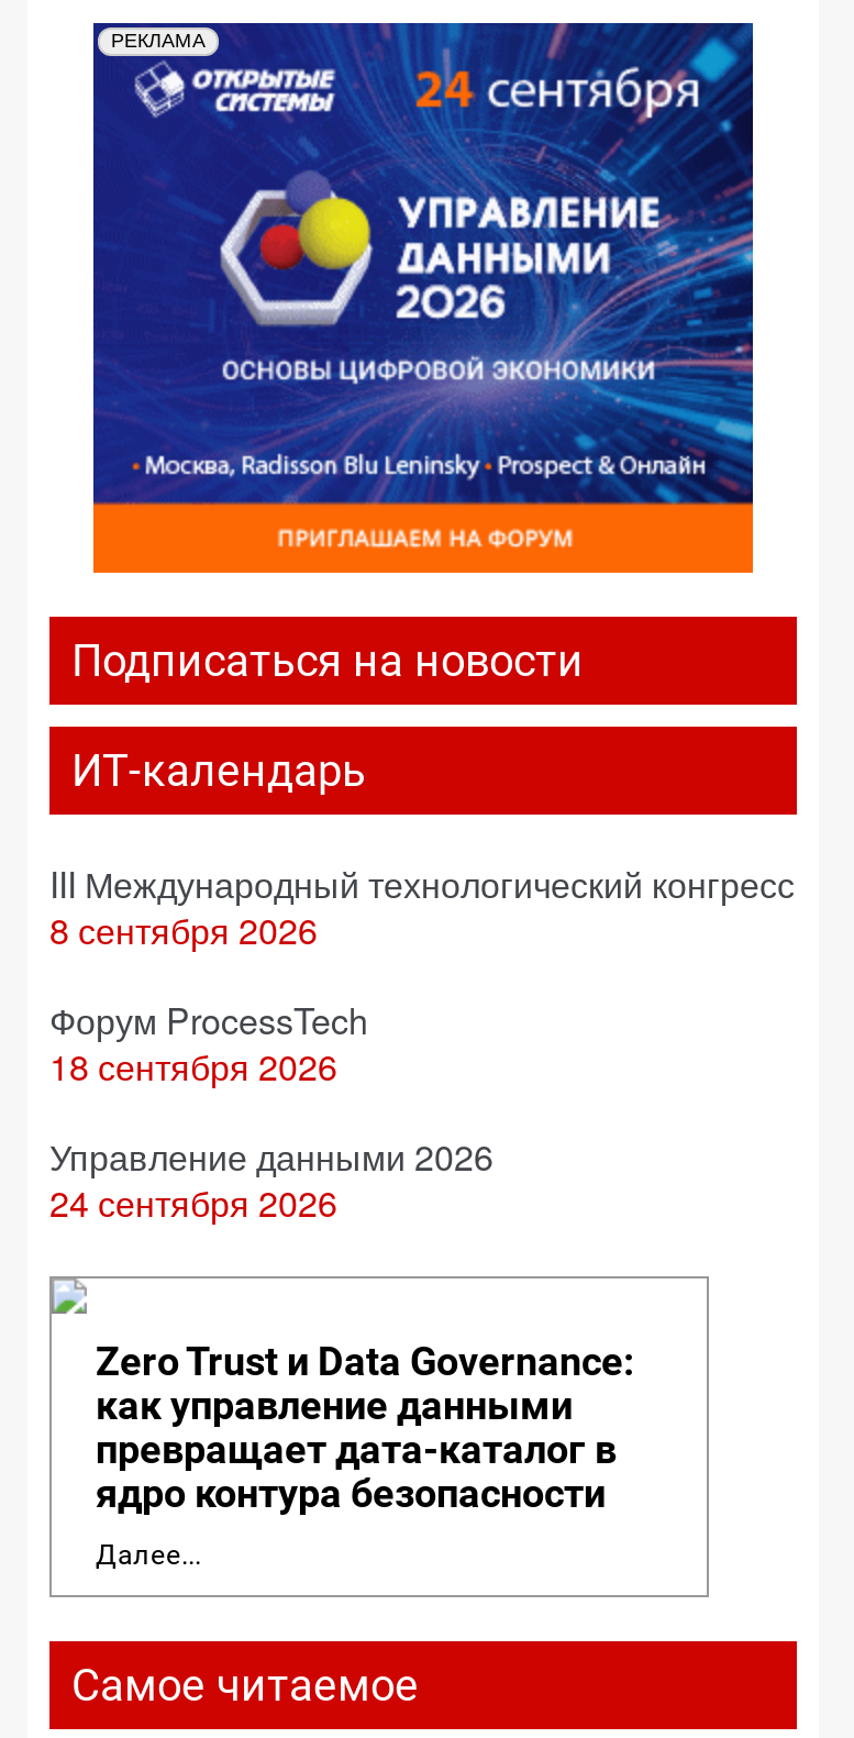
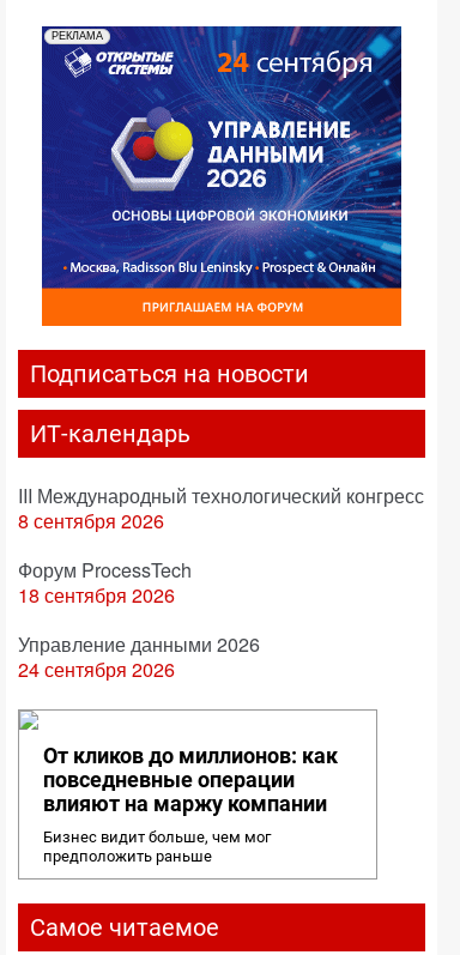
- Zero Trust и Data Governance:
- как управление данными
- превращает дата-каталог в
- ядро контура безопасности
+ От кликов до миллионов: как
+ повседневные операции
+ влияют на маржу компании

- Далее...
+ Бизнес видит больше, чем мог
+ предположить раньше
